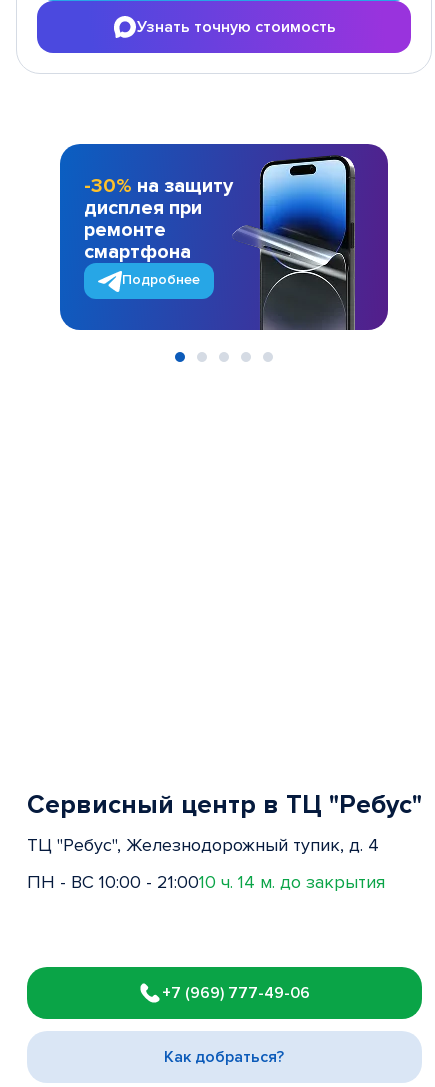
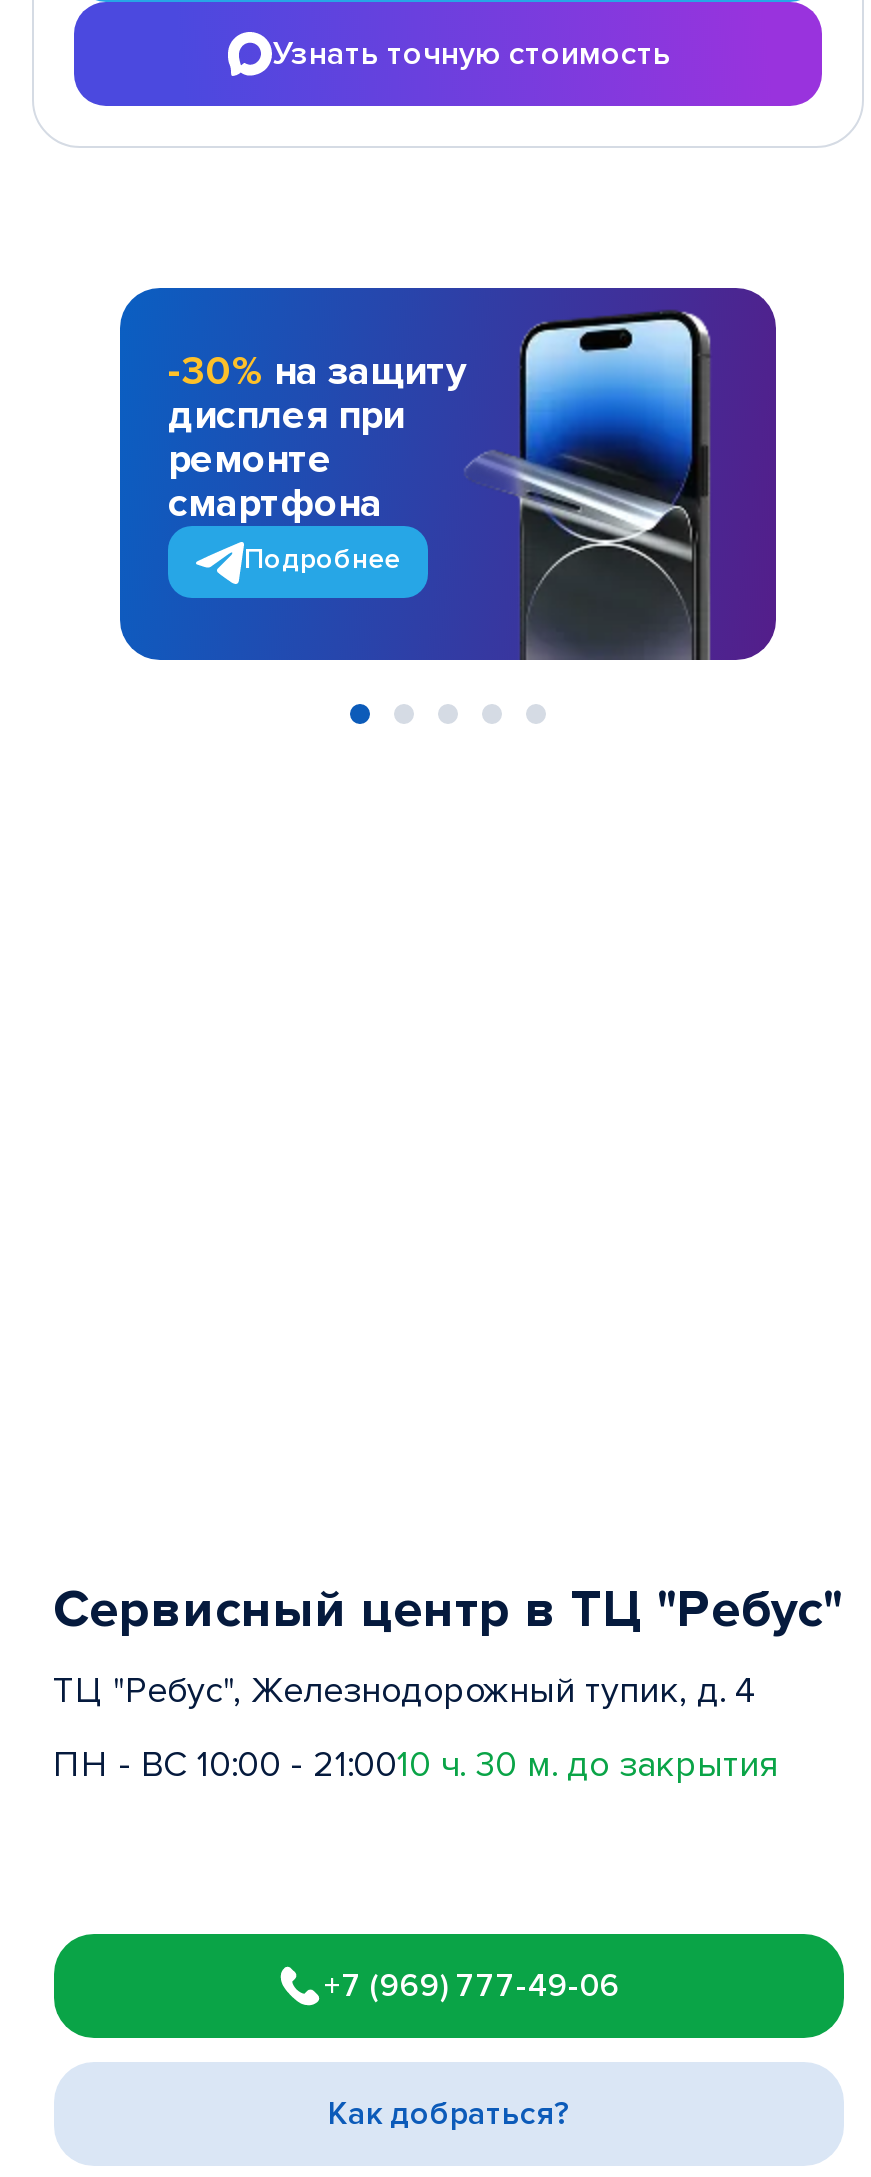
- ПН - ВС 10:00 - 21:0010 ч. 14 м. до закрытия
+ ПН - ВС 10:00 - 21:0010 ч. 30 м. до закрытия
